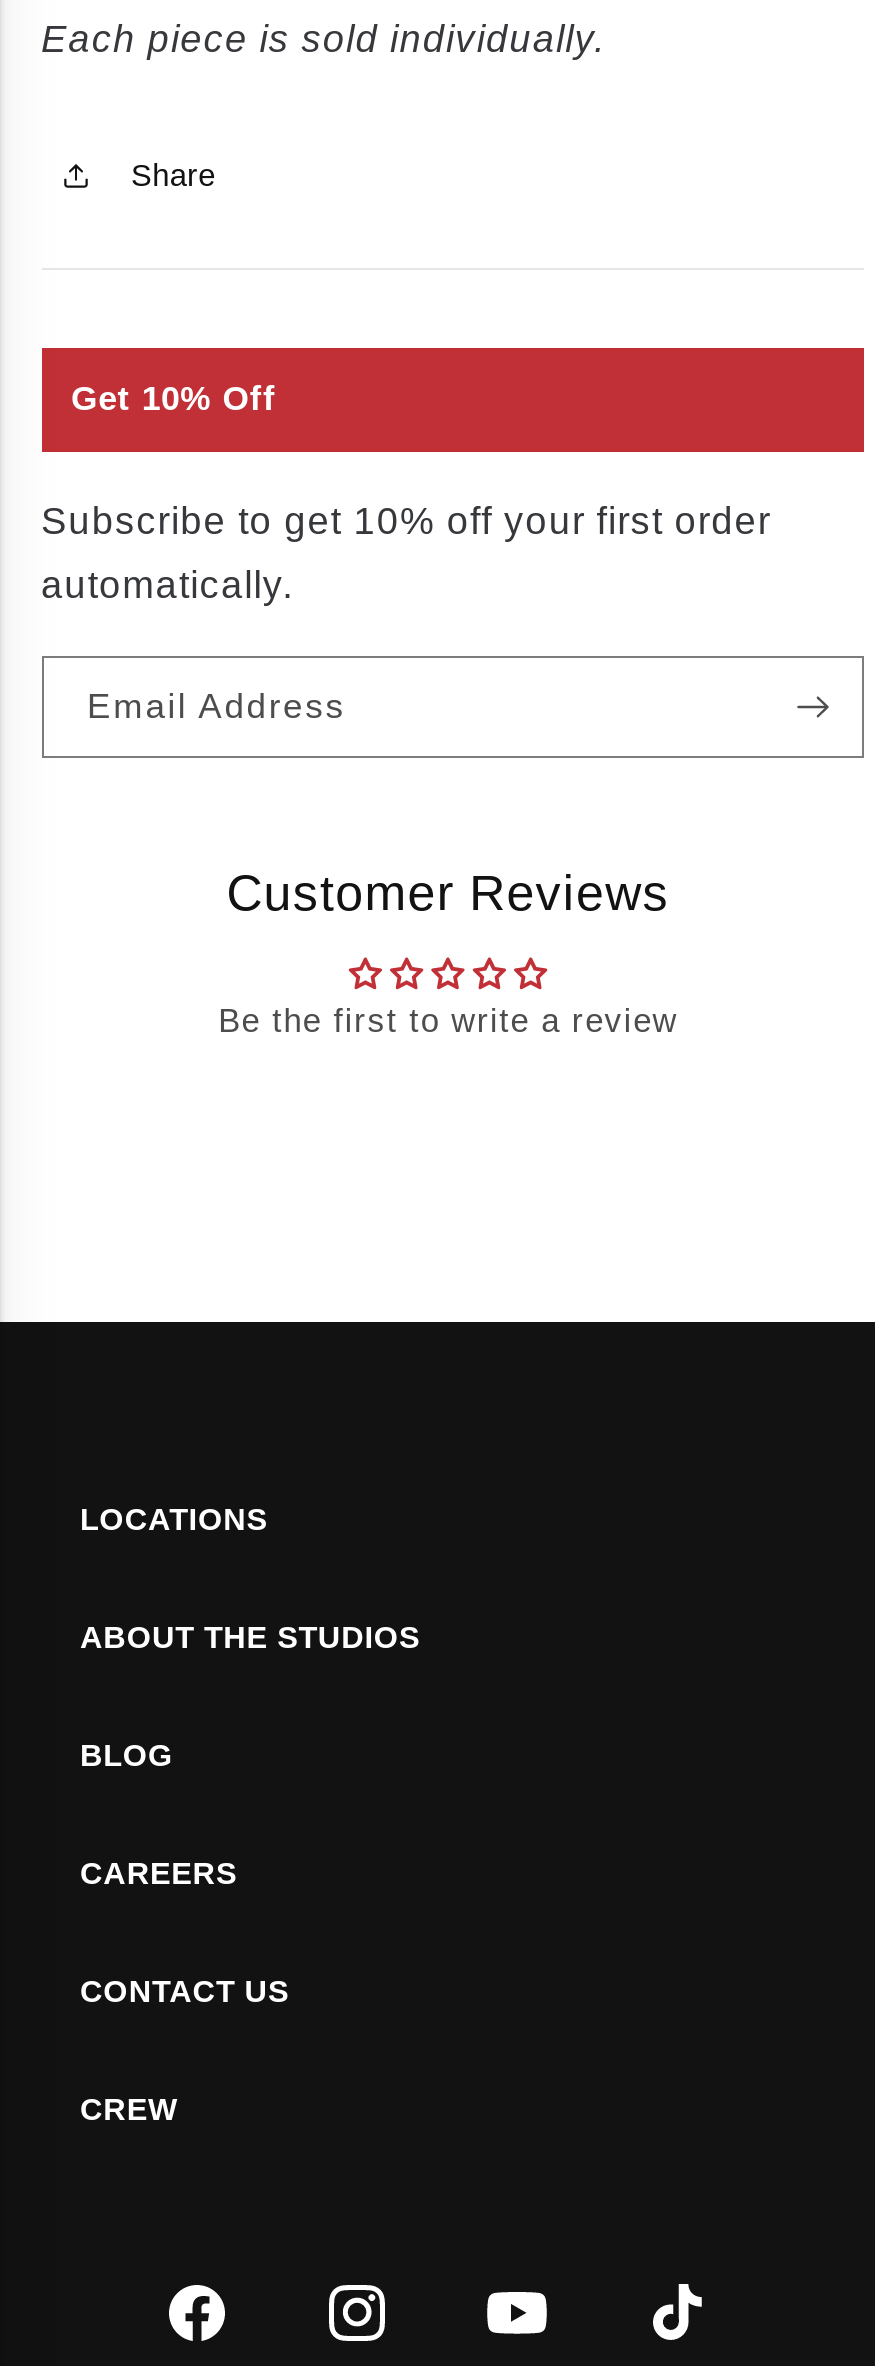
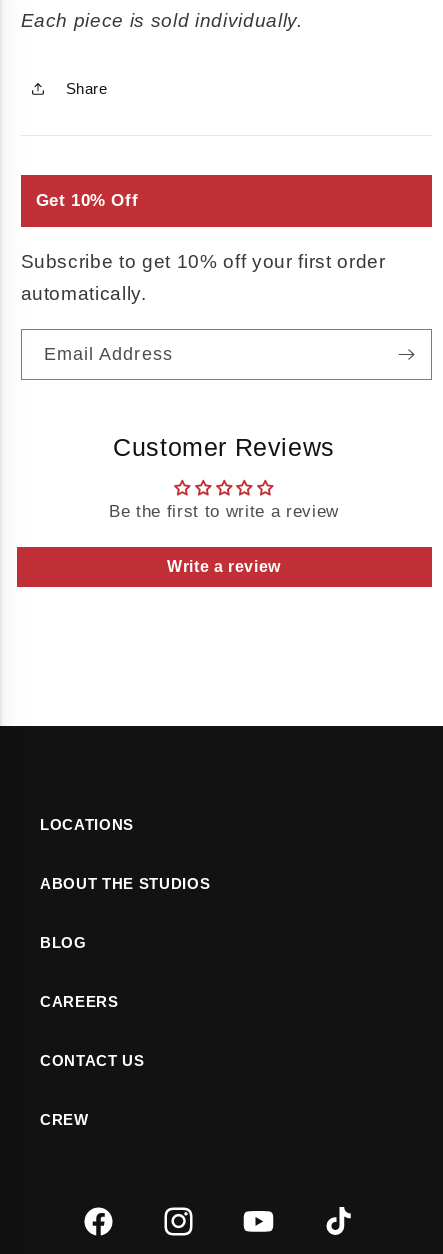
+ Write a review
